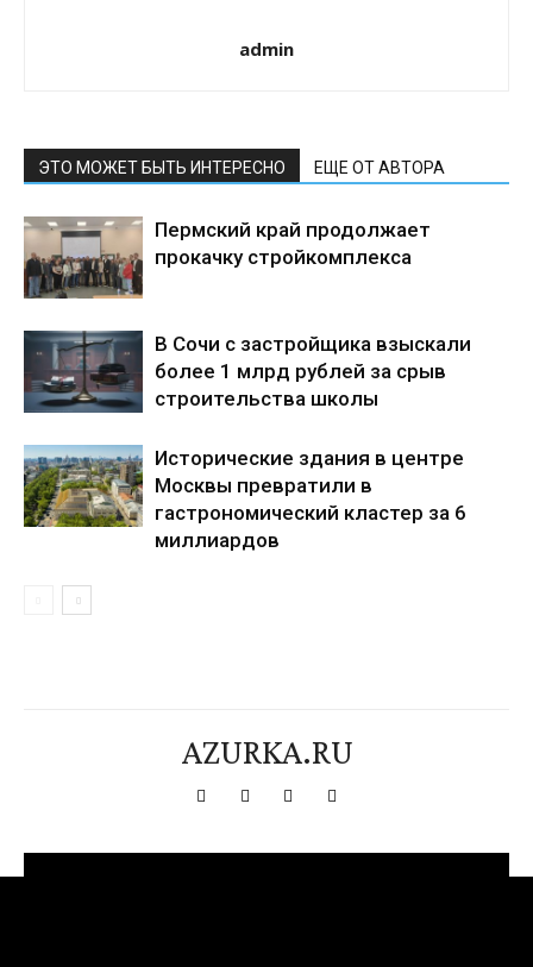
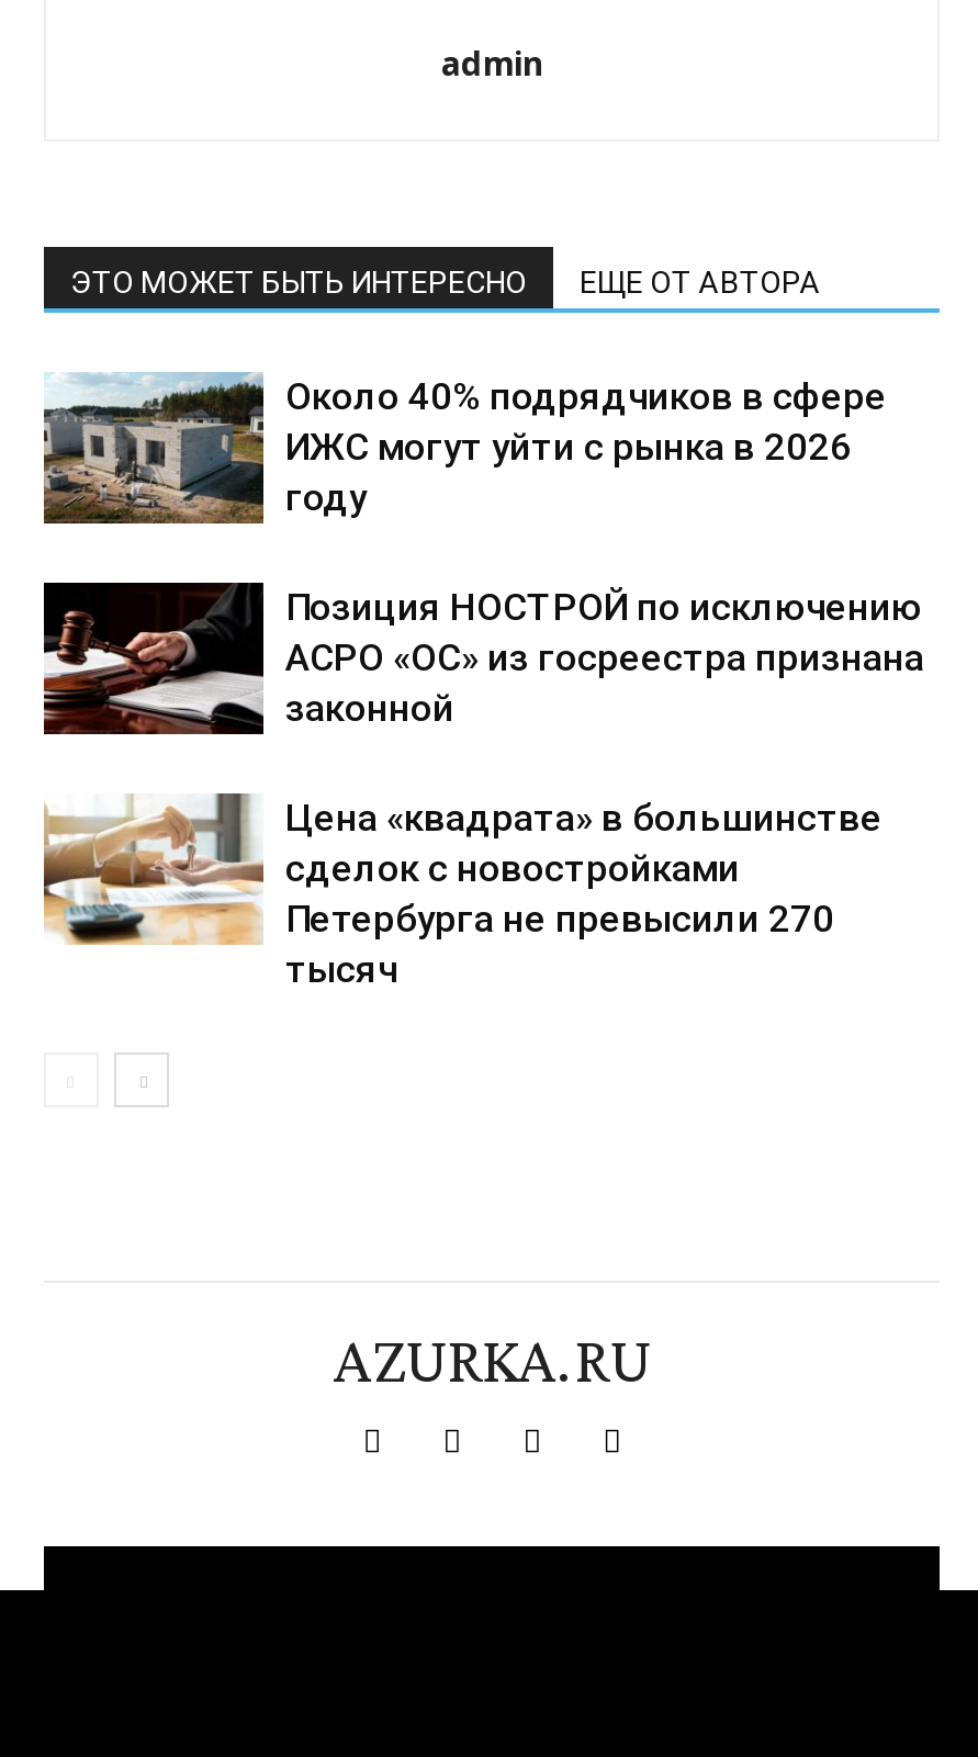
- [image]
- Пермский край продолжает
- прокачку стройкомплекса
+ [image]
+ Около 40% подрядчиков в сфере
+ ИЖС могут уйти с рынка в 2026
+ году

- [image]
- В Сочи с застройщика взыскали
- более 1 млрд рублей за срыв
- строительства школы
+ [image]
+ Позиция НОСТРОЙ по исключению
+ АСРО «ОС» из госреестра признана
+ законной

- [image]
- Исторические здания в центре
- Москвы превратили в
- гастрономический кластер за 6
- миллиардов
+ [image]
+ Цена «квадрата» в большинстве
+ сделок с новостройками
+ Петербурга не превысили 270
+ тысяч
